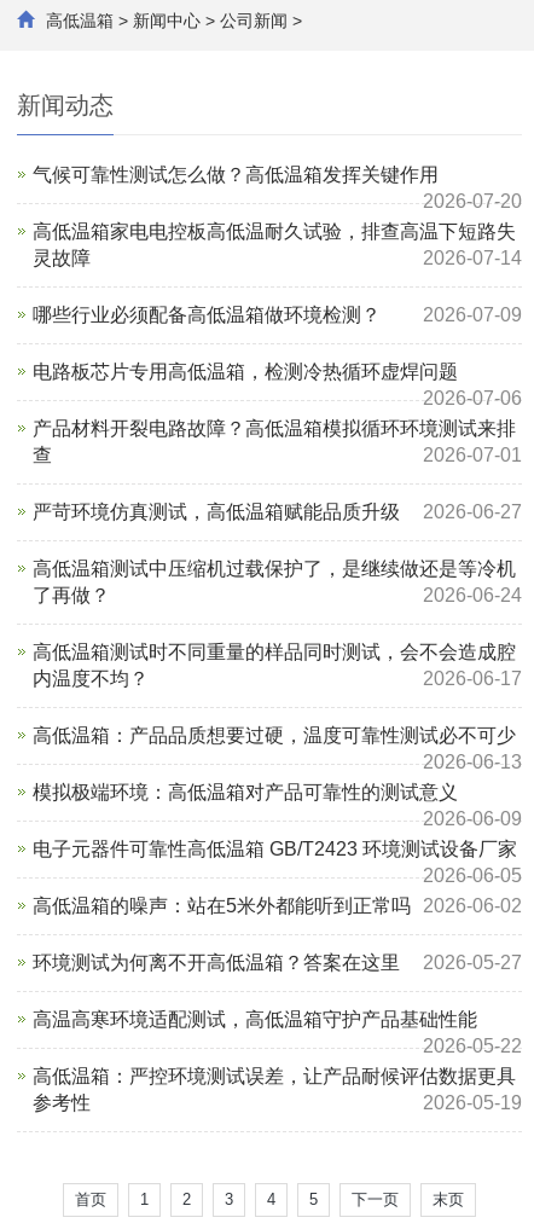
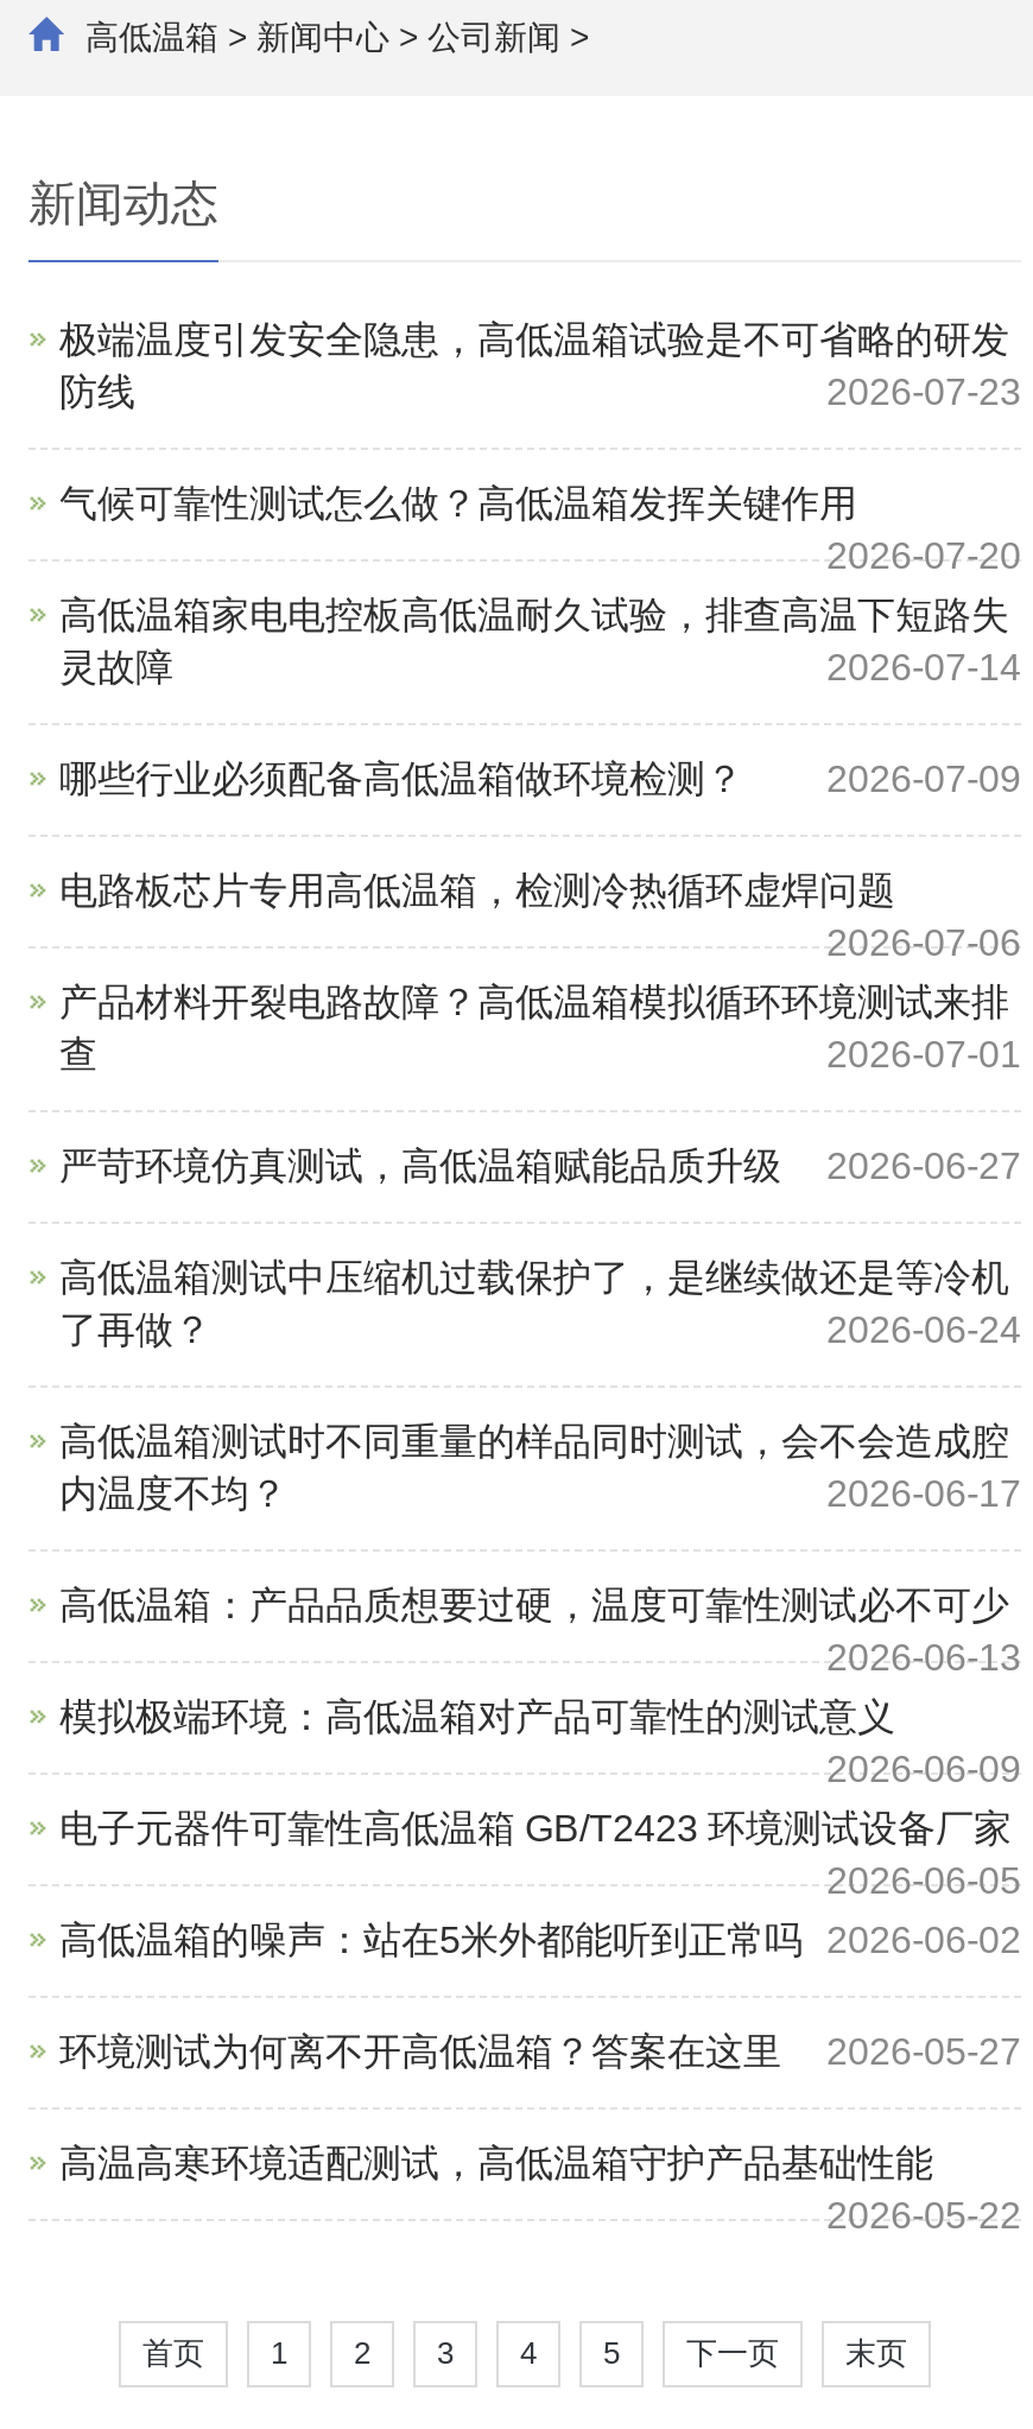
+ 极端温度引发安全隐患，高低温箱试验是不可省略的研发
+ 防线
+ 2026-07-23

moved down: 气候可靠性测试怎么做？高低温箱发挥关键作用 | 2026-07-20 | 高低温箱家电电控板高低温耐久试验，排查高温下短路失 | ... | 高温高寒环境适配测试，高低温箱守护产品基础性能 | 2026-05-22

- 高低温箱：严控环境测试误差，让产品耐候评估数据更具
- 参考性
- 2026-05-19
